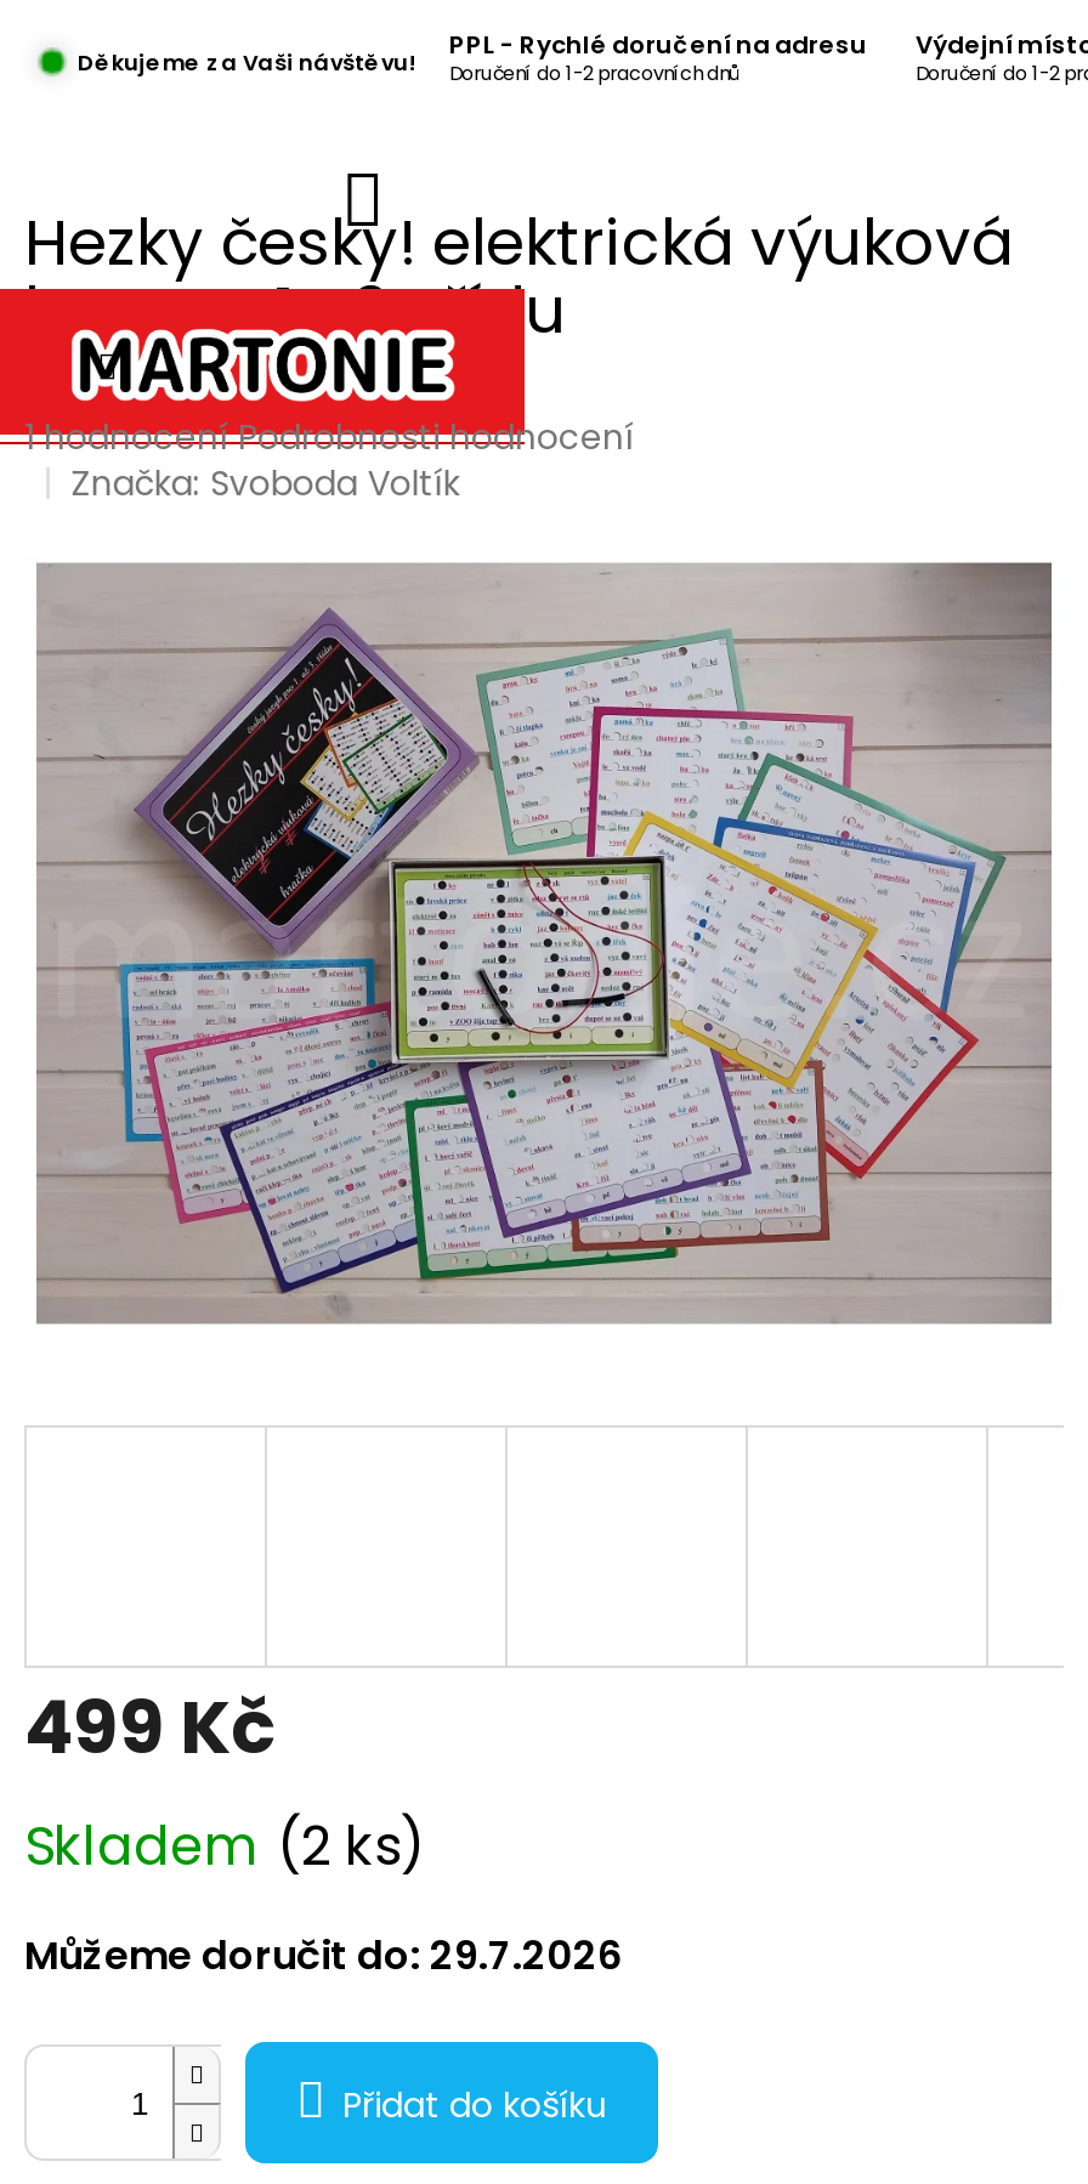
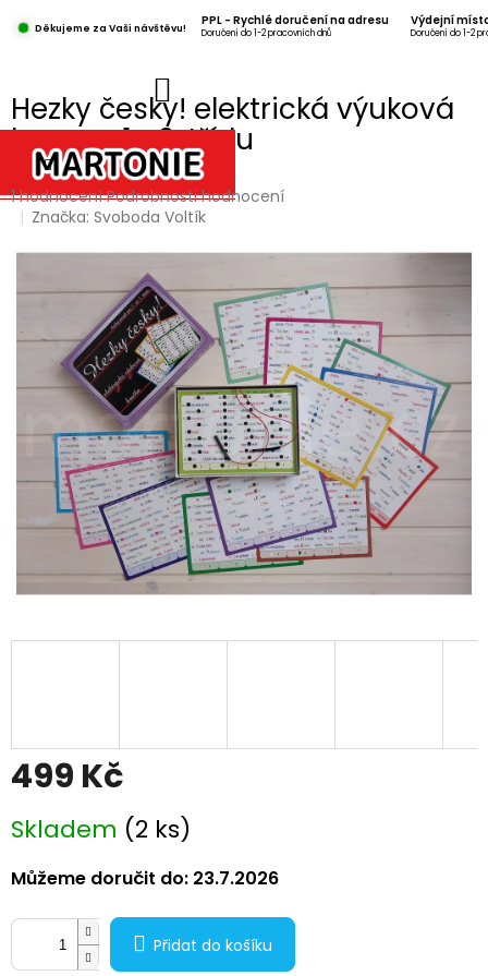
- Můžeme doručit do: 29.7.2026
+ Můžeme doručit do: 23.7.2026
